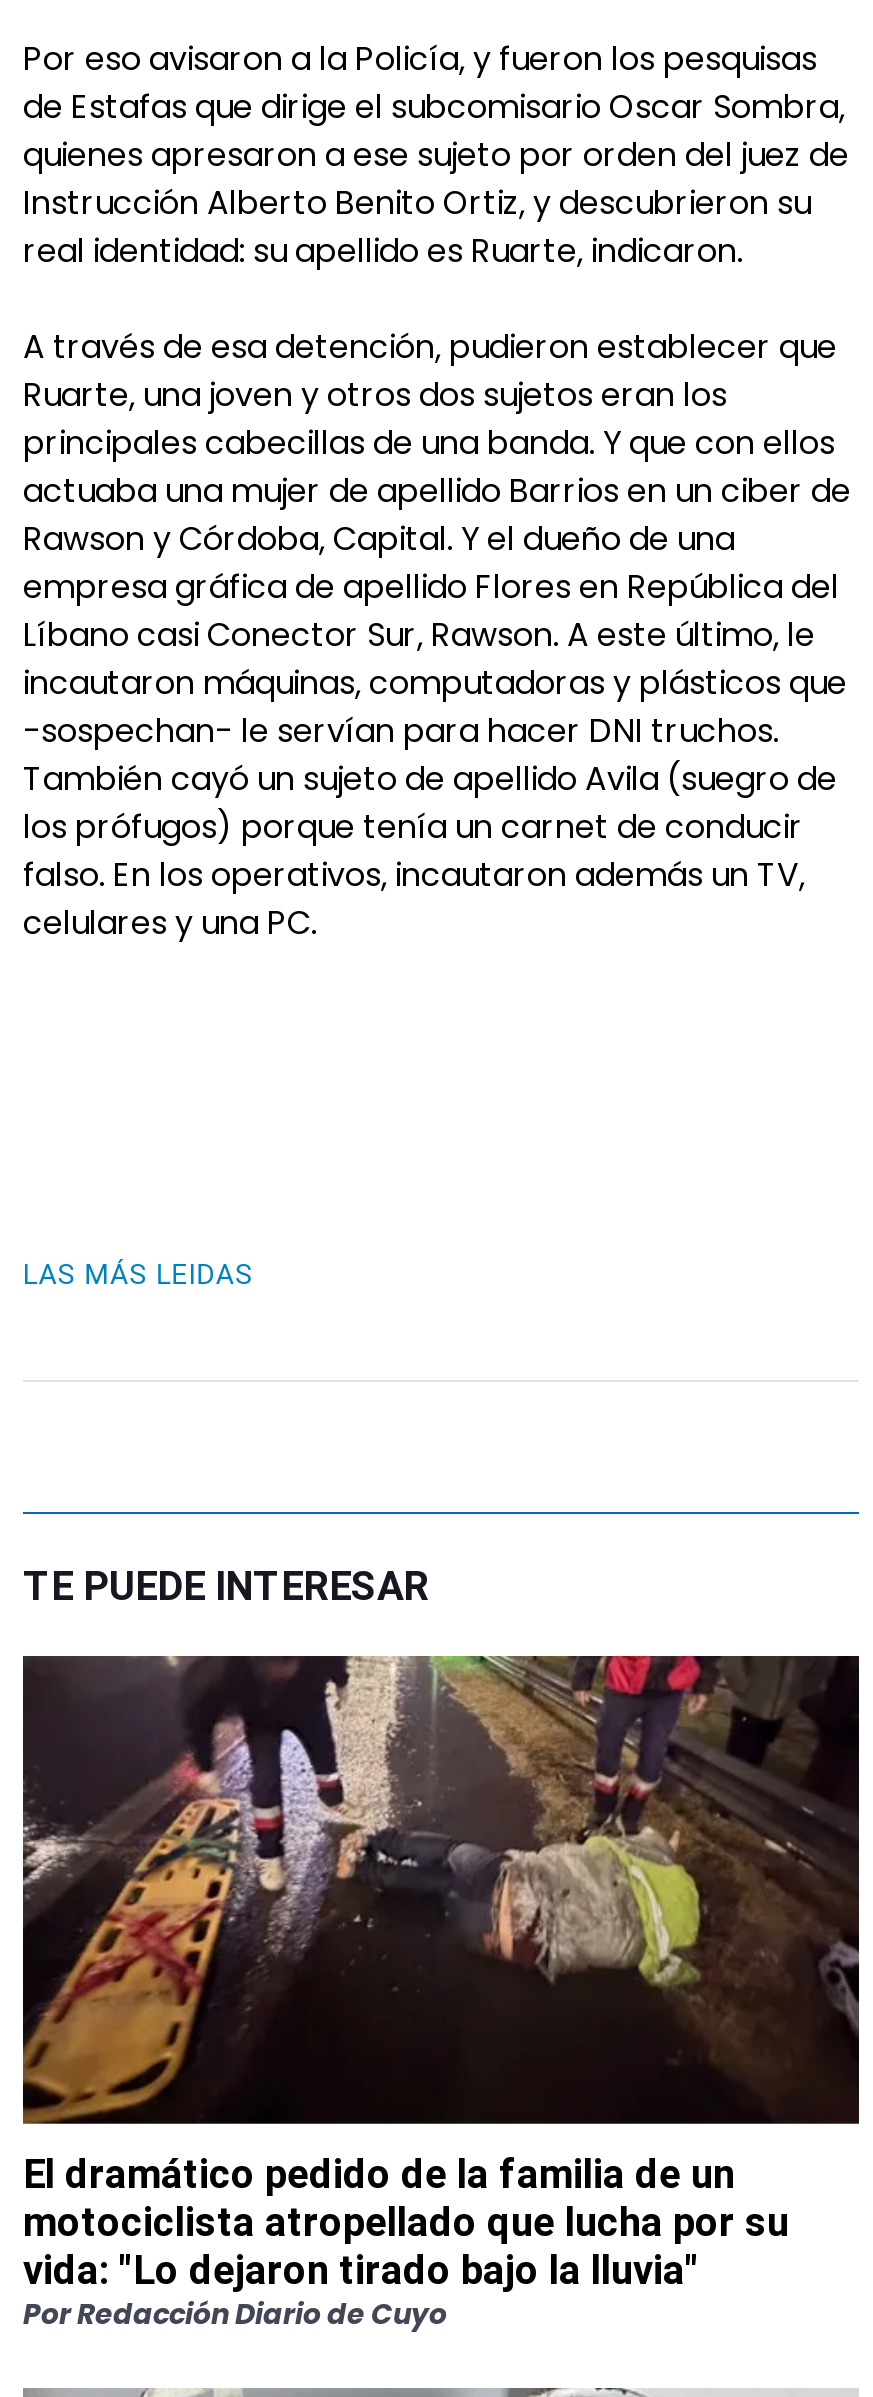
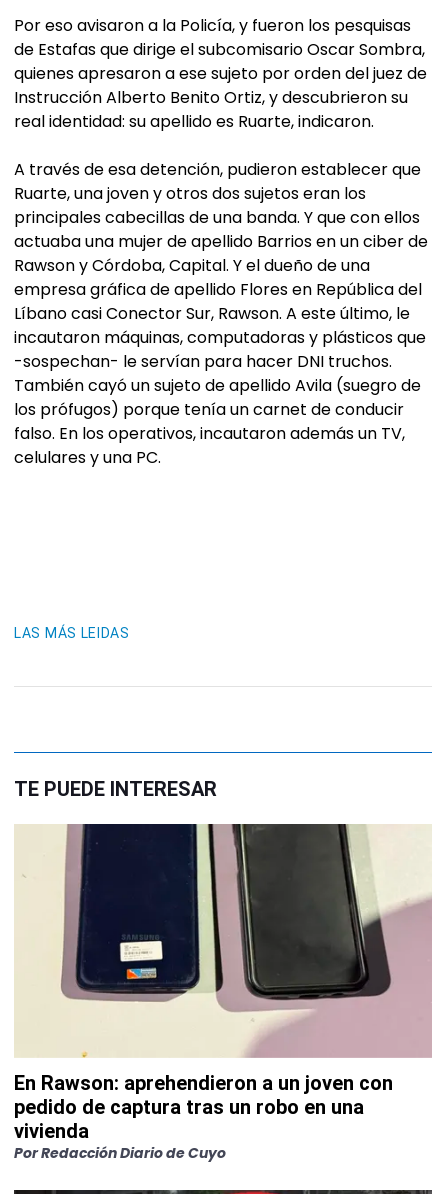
- [image]
- El dramático pedido de la familia de un
- motociclista atropellado que lucha por su
- vida: "Lo dejaron tirado bajo la lluvia"
+ [image]
+ En Rawson: aprehendieron a un joven con
+ pedido de captura tras un robo en una
+ vivienda
